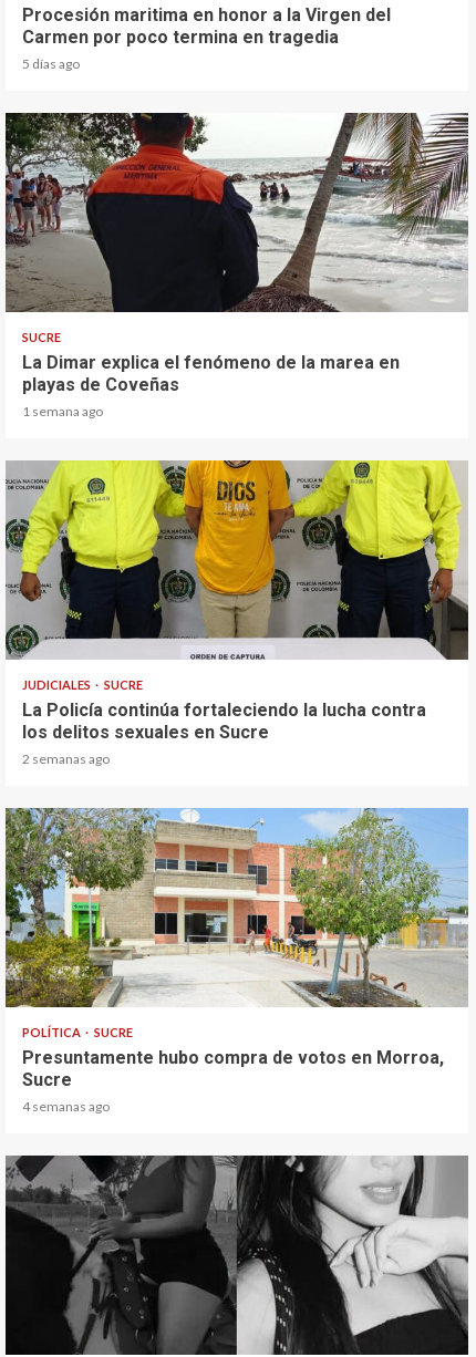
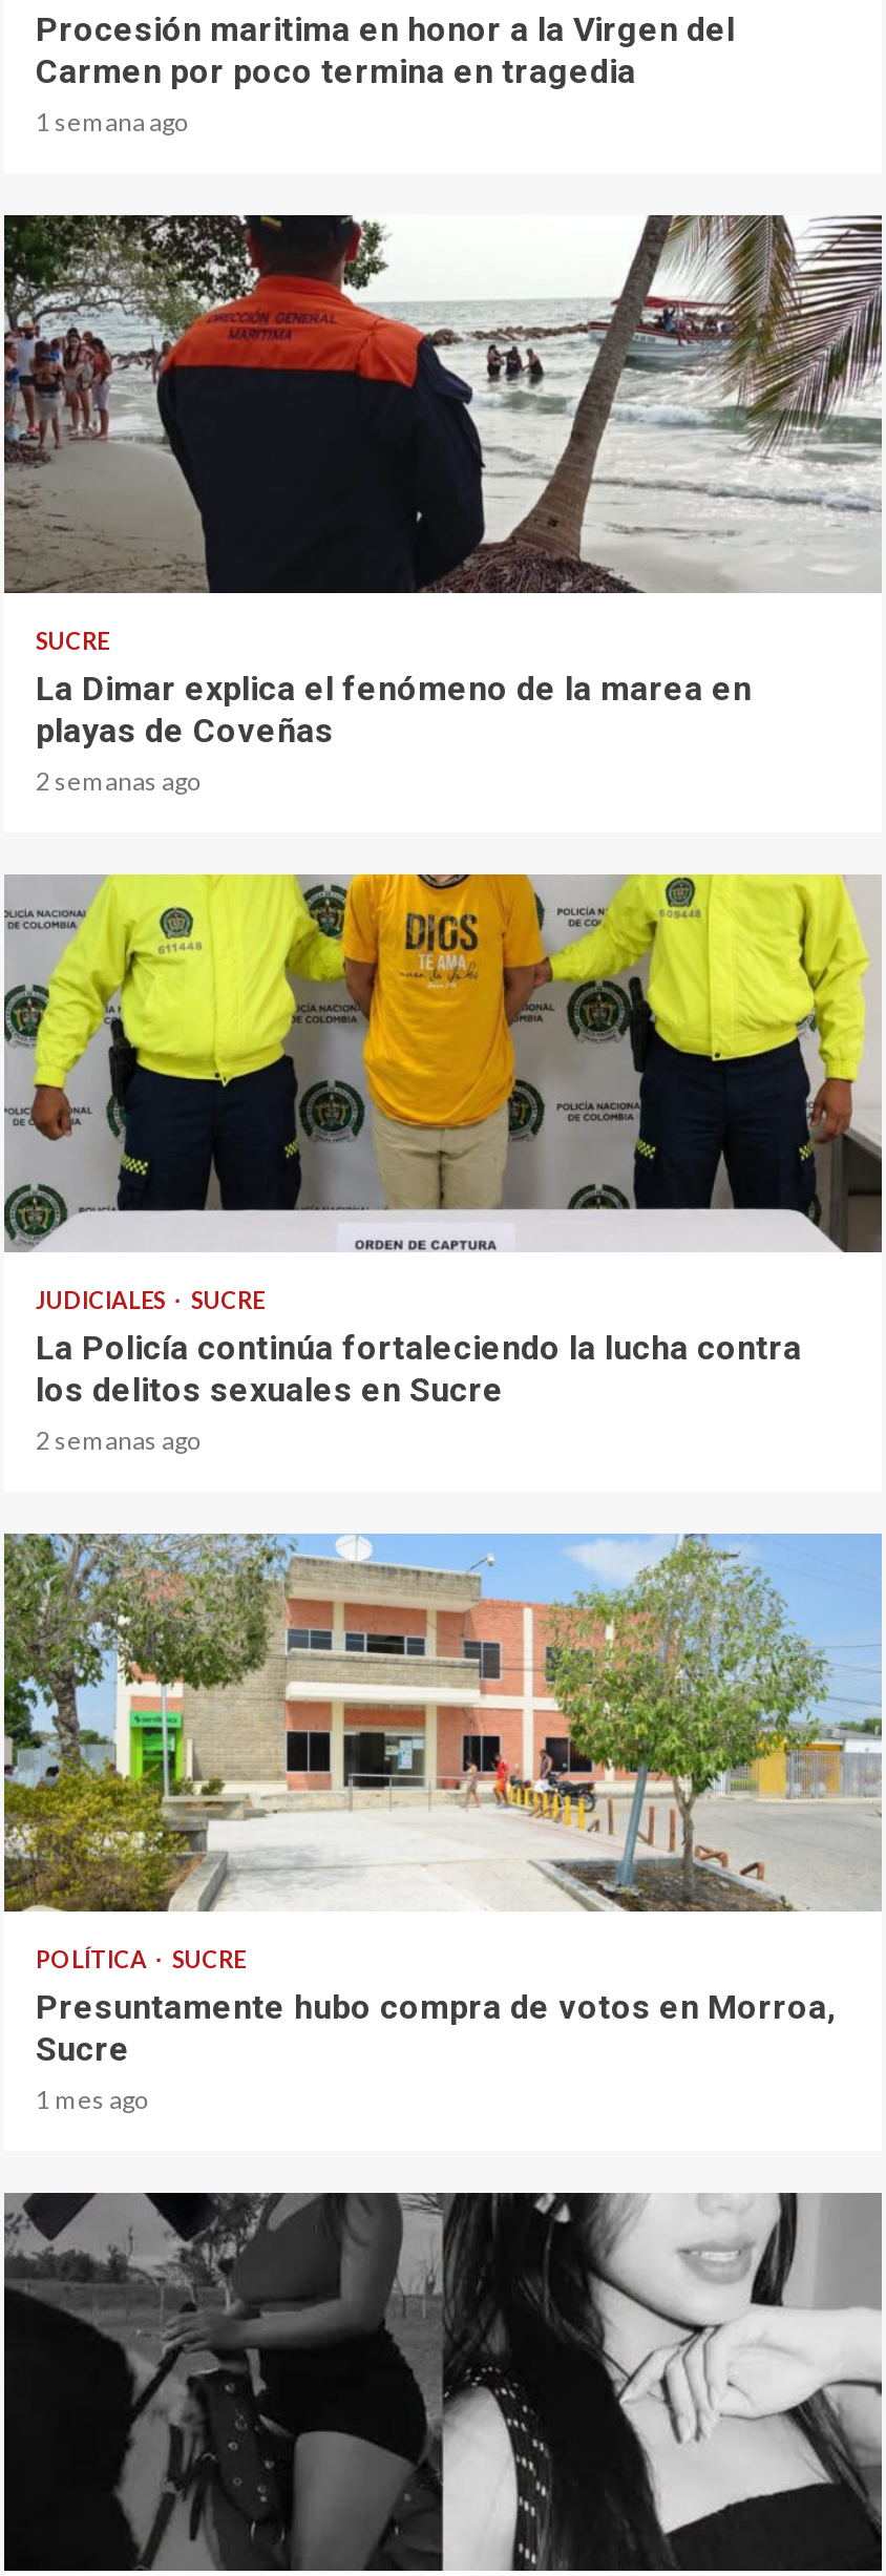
- 5 días ago
+ 1 semana ago

- 1 semana ago
+ 2 semanas ago

- 4 semanas ago
+ 1 mes ago
